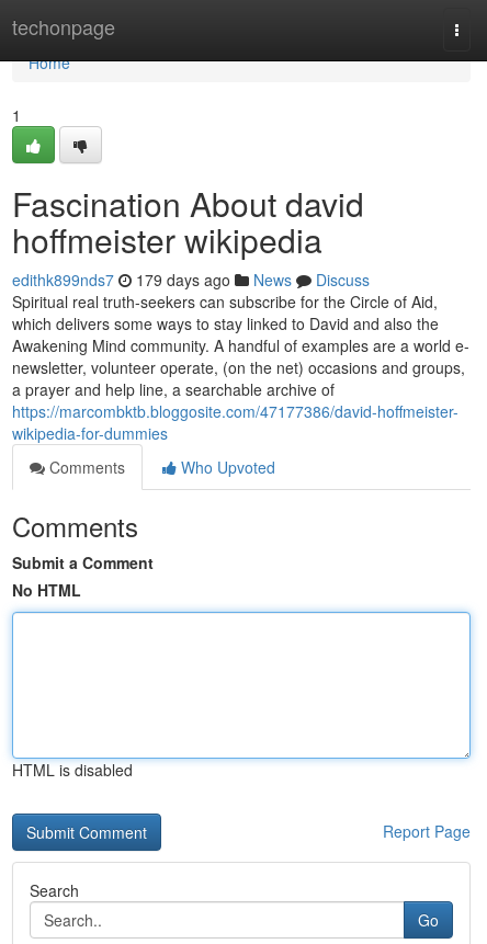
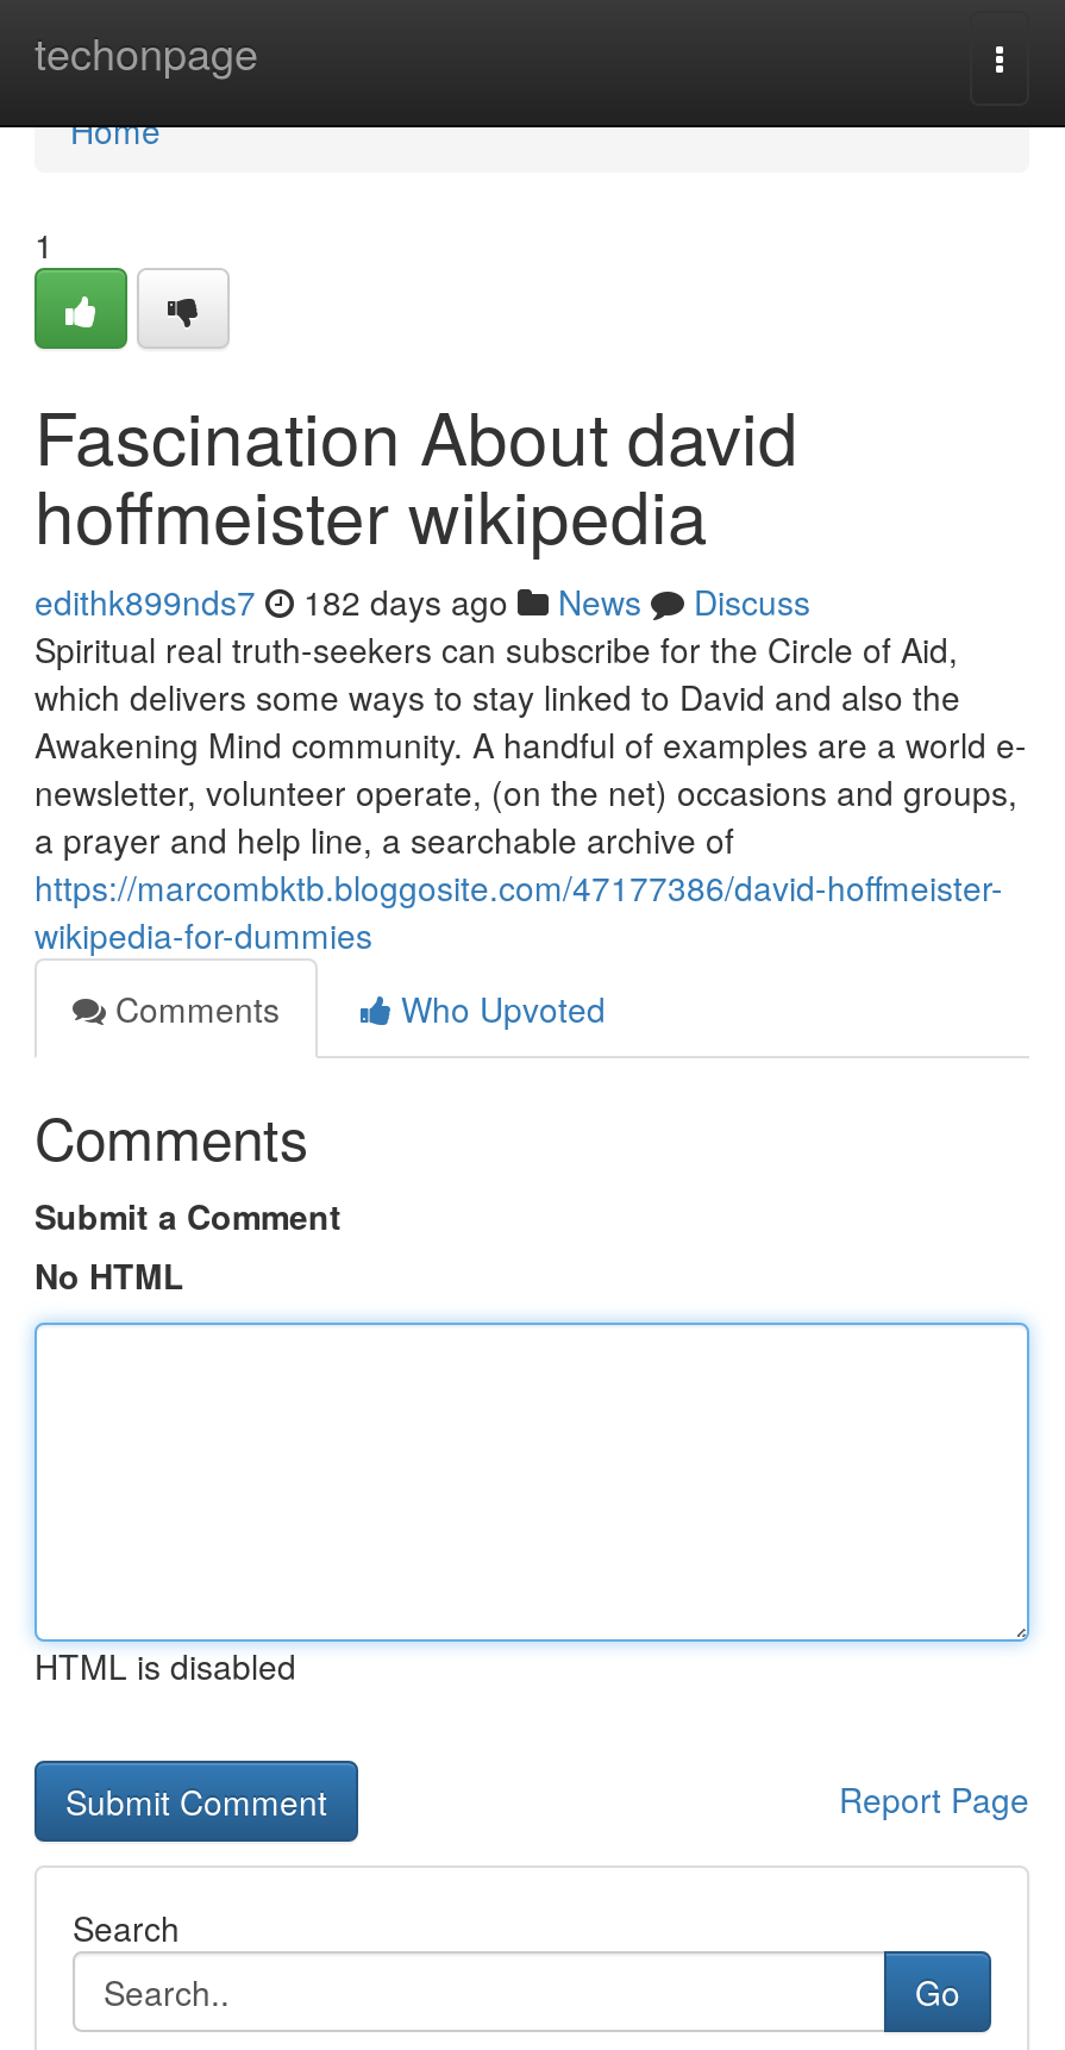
- edithk899nds7 179 days ago News Discuss
+ edithk899nds7 182 days ago News Discuss
